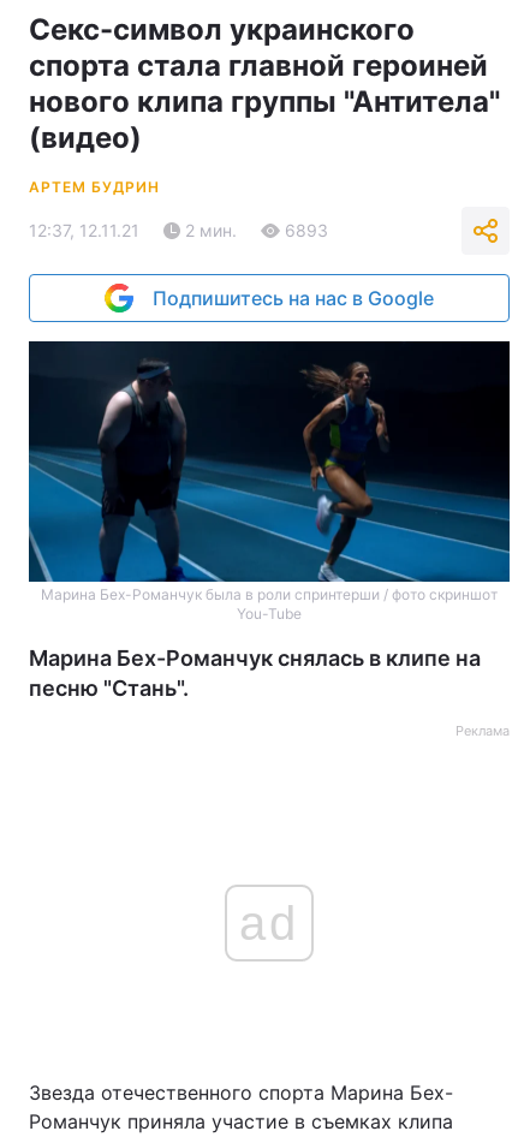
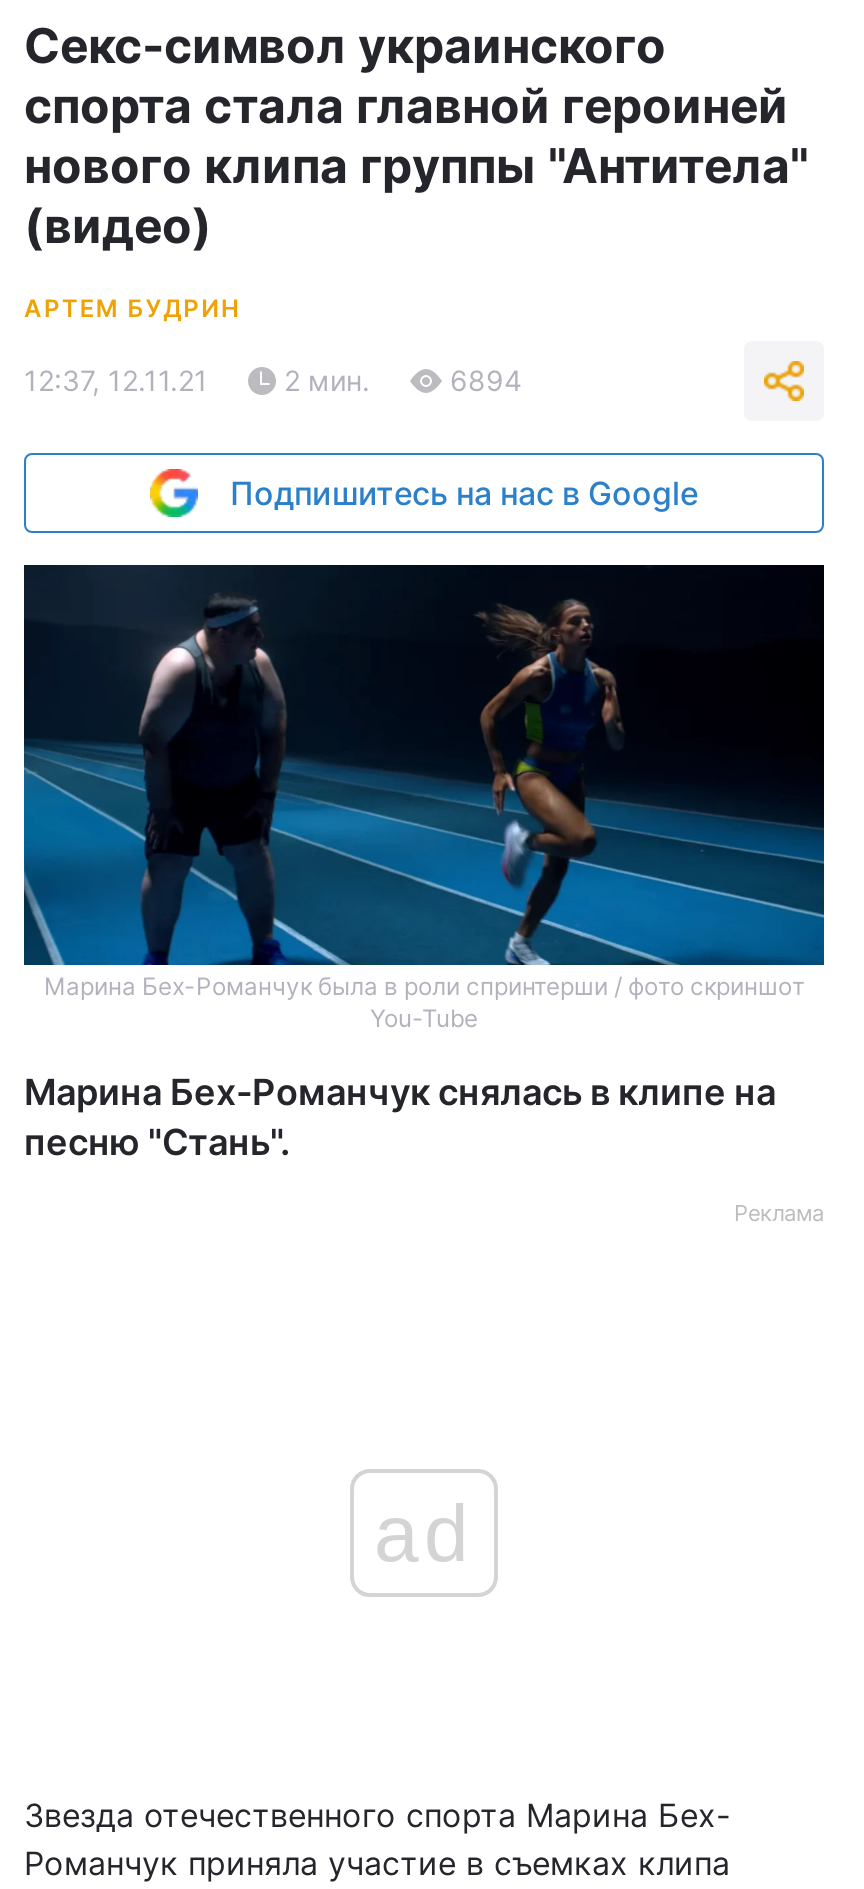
- 6893
+ 6894
